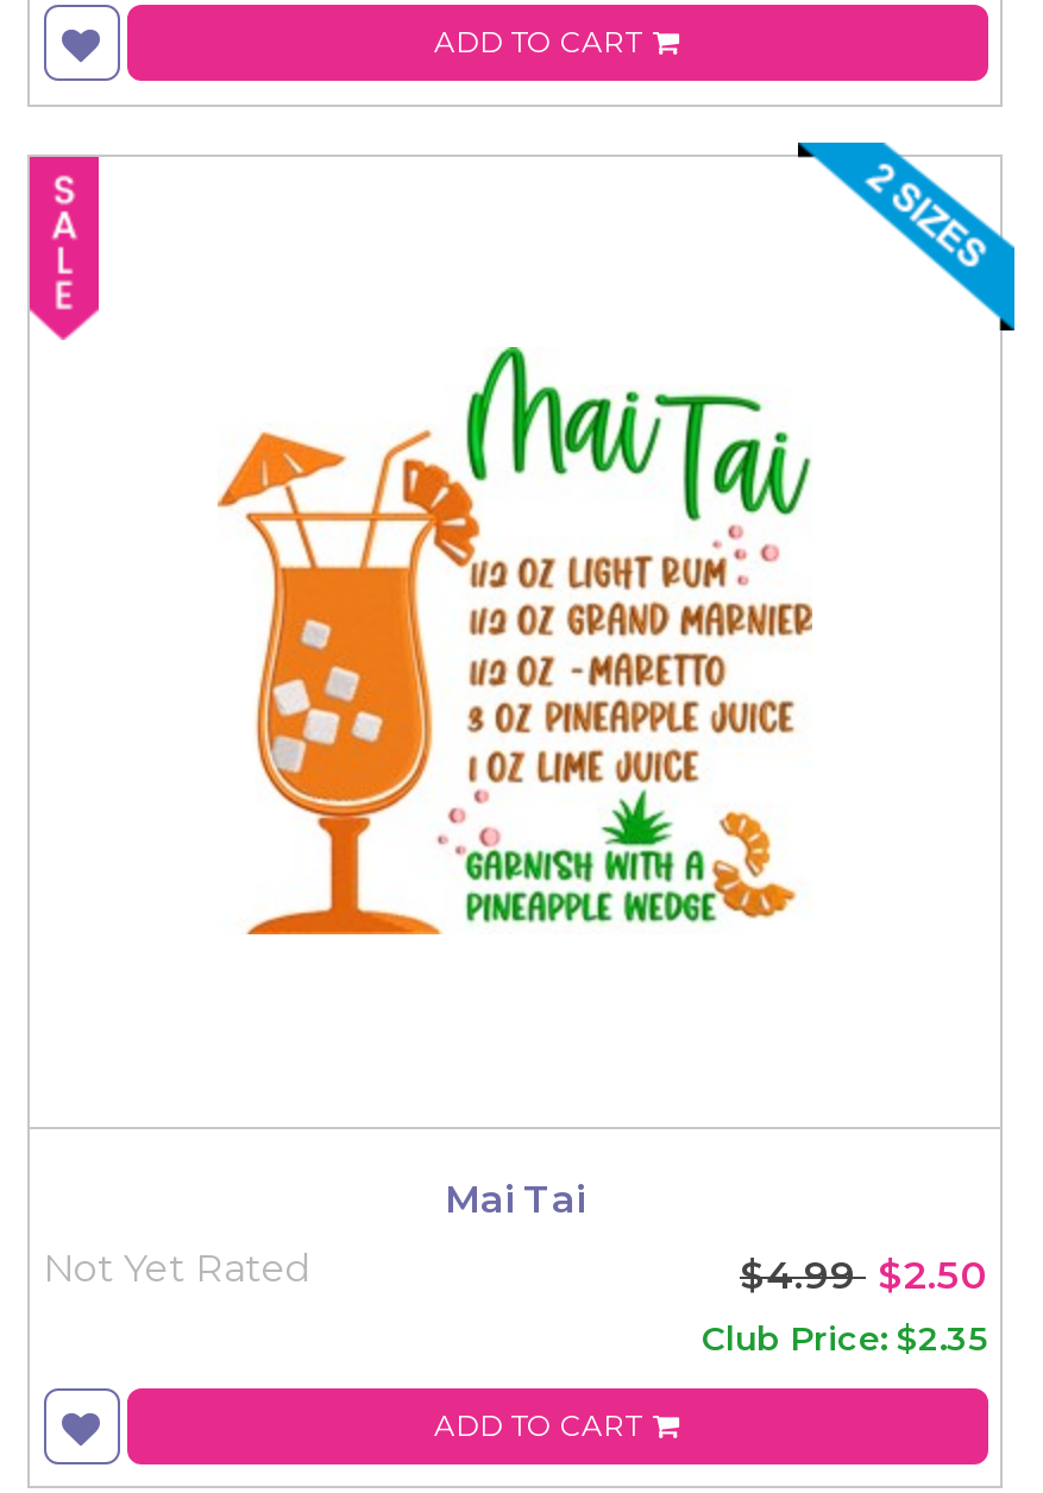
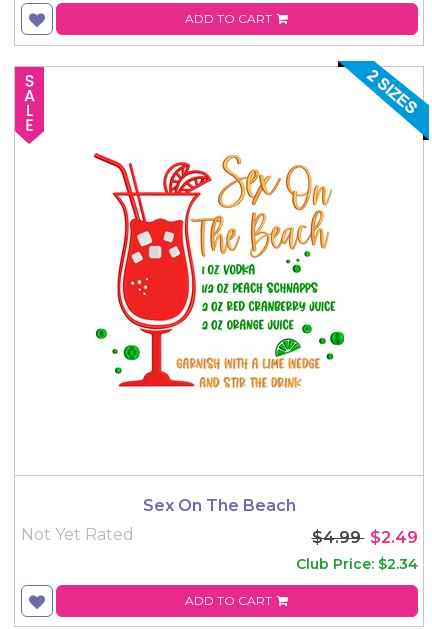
- [image]
+ [image]

- Mai Tai
+ Sex On The Beach

- $4.99 $2.50
+ $4.99 $2.49

- Club Price: $2.35
+ Club Price: $2.34
